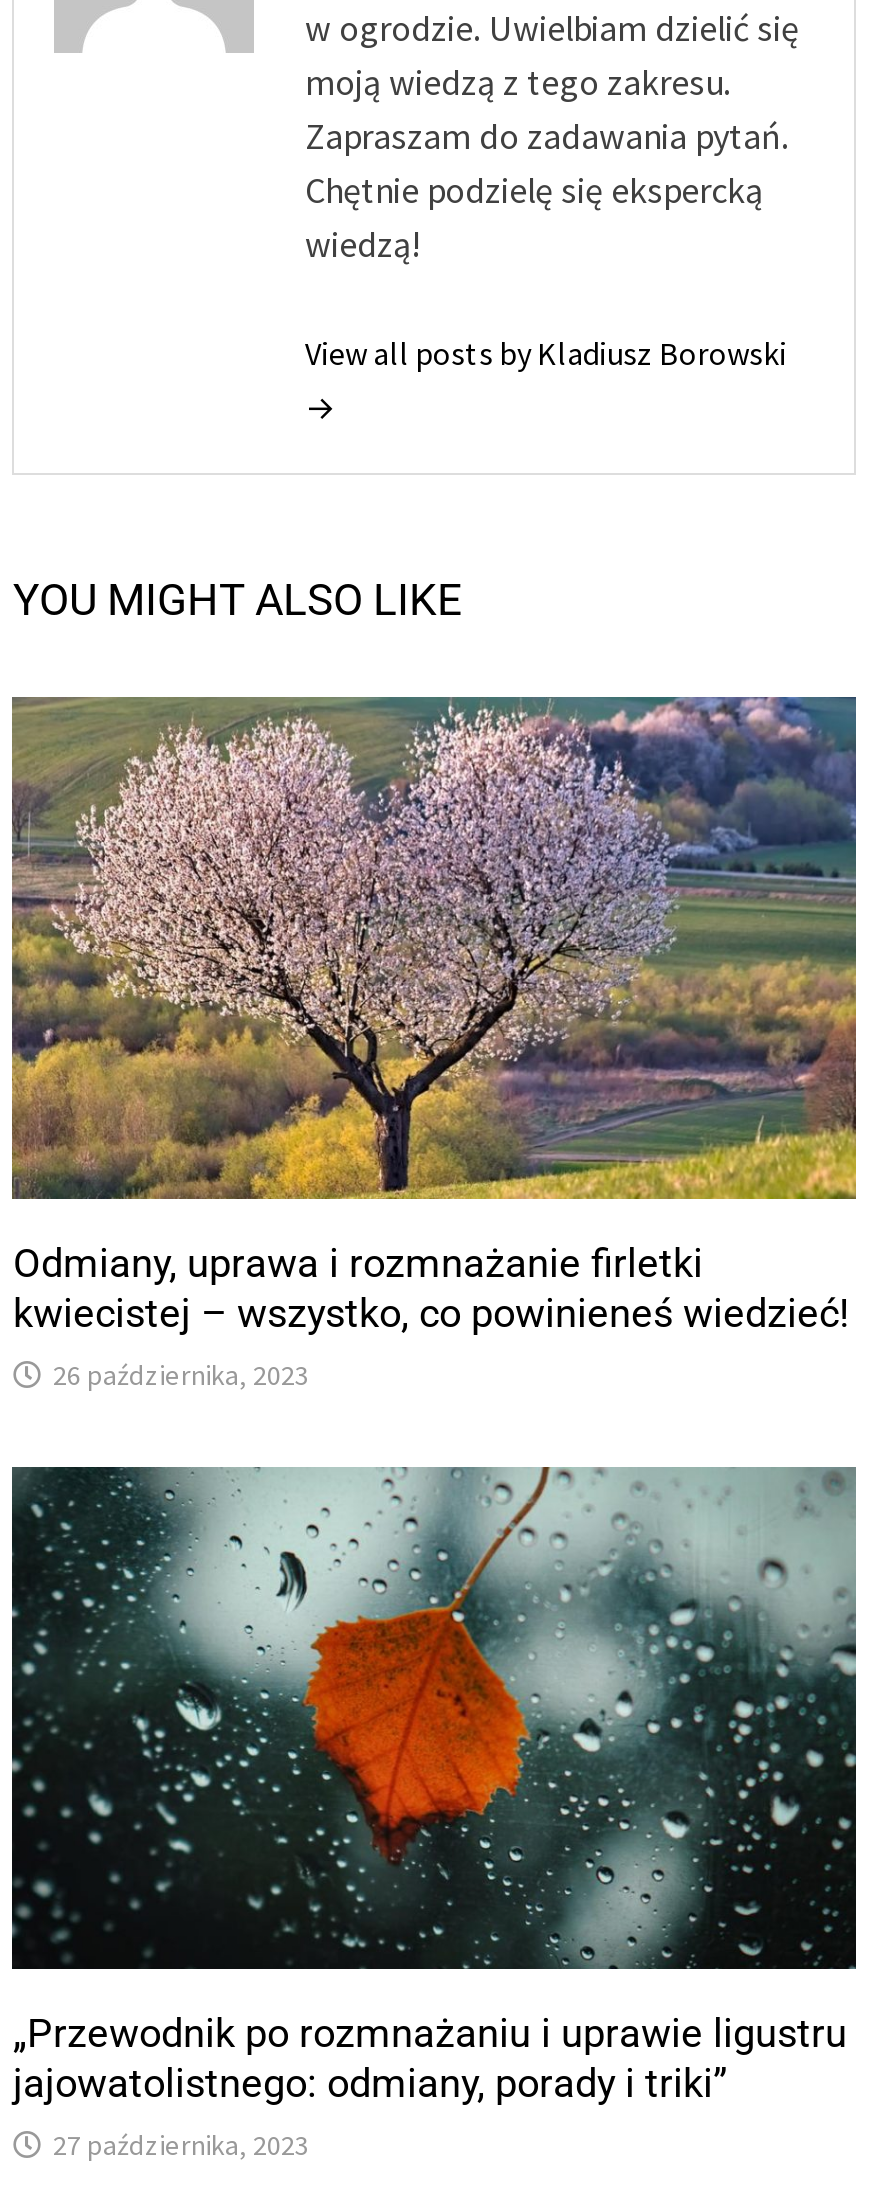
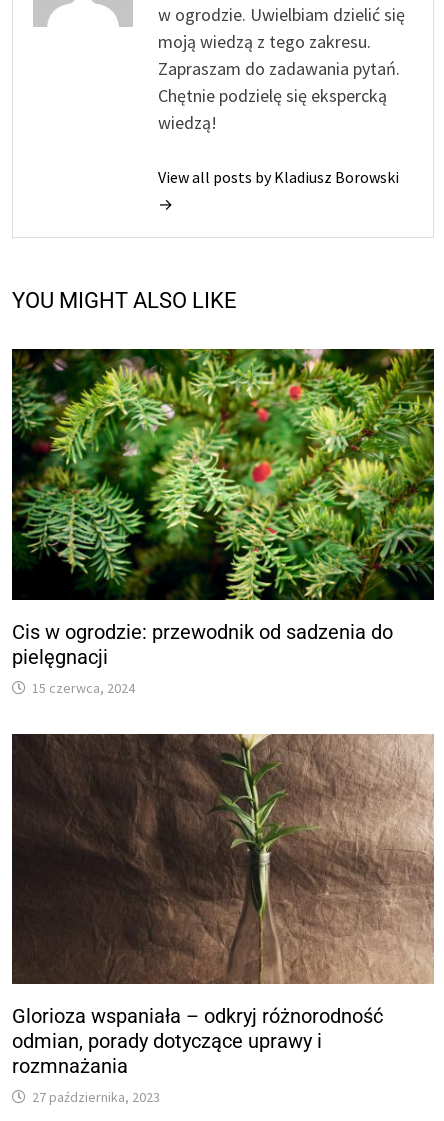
- [image]
- Odmiany, uprawa i rozmnażanie firletki
- kwiecistej – wszystko, co powinieneś wiedzieć!
- 26 października, 2023
+ [image]
+ Cis w ogrodzie: przewodnik od sadzenia do
+ pielęgnacji
+ 15 czerwca, 2024

- [image]
- „Przewodnik po rozmnażaniu i uprawie ligustru
- jajowatolistnego: odmiany, porady i triki”
+ [image]
+ Glorioza wspaniała – odkryj różnorodność
+ odmian, porady dotyczące uprawy i
+ rozmnażania
